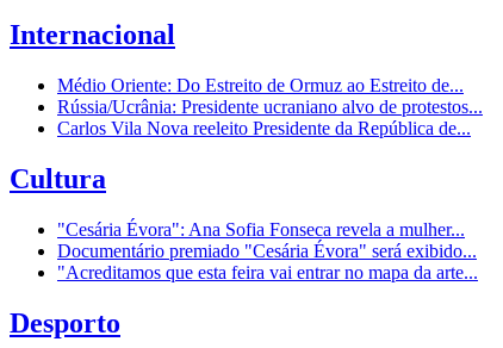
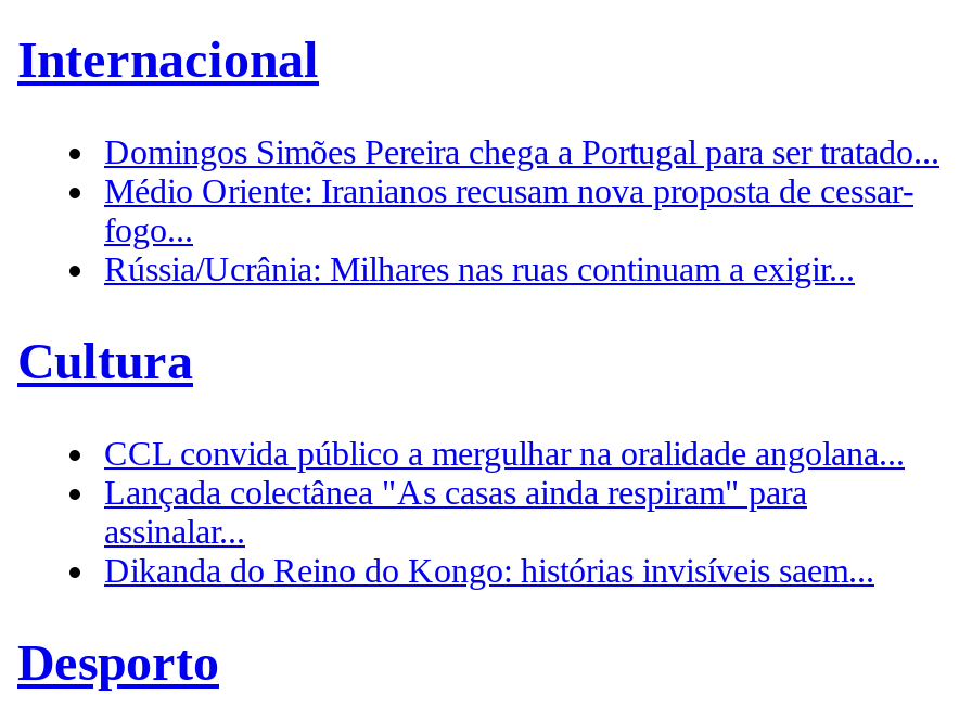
- Médio Oriente: Do Estreito de Ormuz ao Estreito de...
- Rússia/Ucrânia: Presidente ucraniano alvo de protestos...
- Carlos Vila Nova reeleito Presidente da República de...
+ Domingos Simões Pereira chega a Portugal para ser tratado...
+ Médio Oriente: Iranianos recusam nova proposta de cessar-
+ fogo...
+ Rússia/Ucrânia: Milhares nas ruas continuam a exigir...

- "Cesária Évora": Ana Sofia Fonseca revela a mulher...
- Documentário premiado "Cesária Évora" será exibido...
- "Acreditamos que esta feira vai entrar no mapa da arte...
+ CCL convida público a mergulhar na oralidade angolana...
+ Lançada colectânea "As casas ainda respiram" para
+ assinalar...
+ Dikanda do Reino do Kongo: histórias invisíveis saem...
